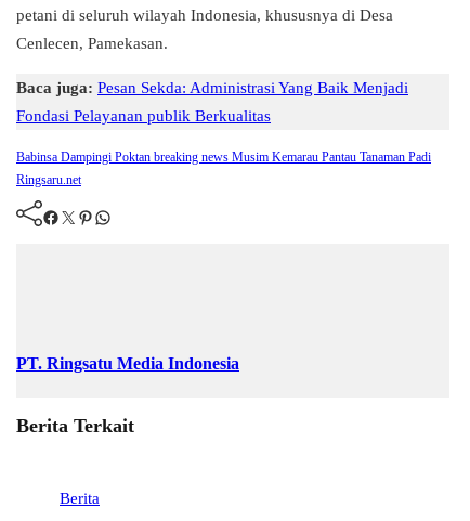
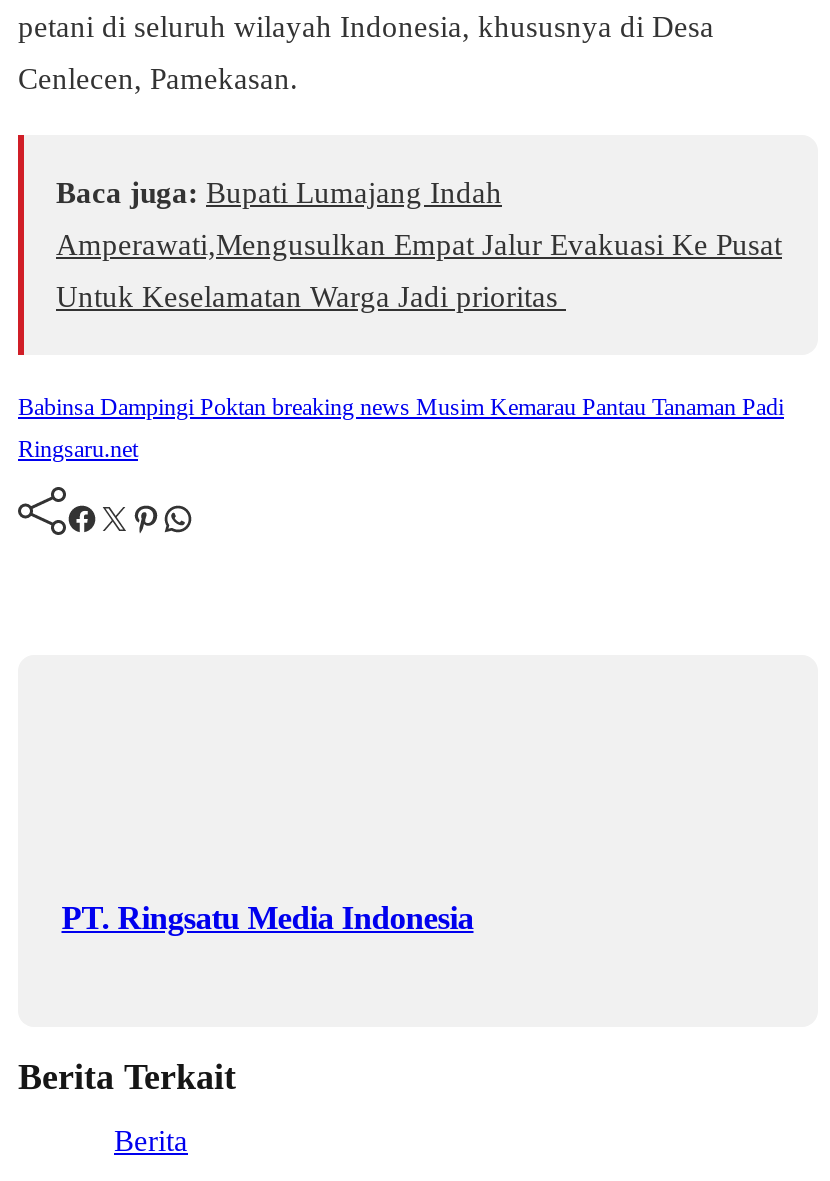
- Baca juga: Pesan Sekda: Administrasi Yang Baik Menjadi
- Fondasi Pelayanan publik Berkualitas
+ Baca juga: Bupati Lumajang Indah
+ Amperawati,Mengusulkan Empat Jalur Evakuasi Ke Pusat
+ Untuk Keselamatan Warga Jadi prioritas

moved down: Berita Terkait
